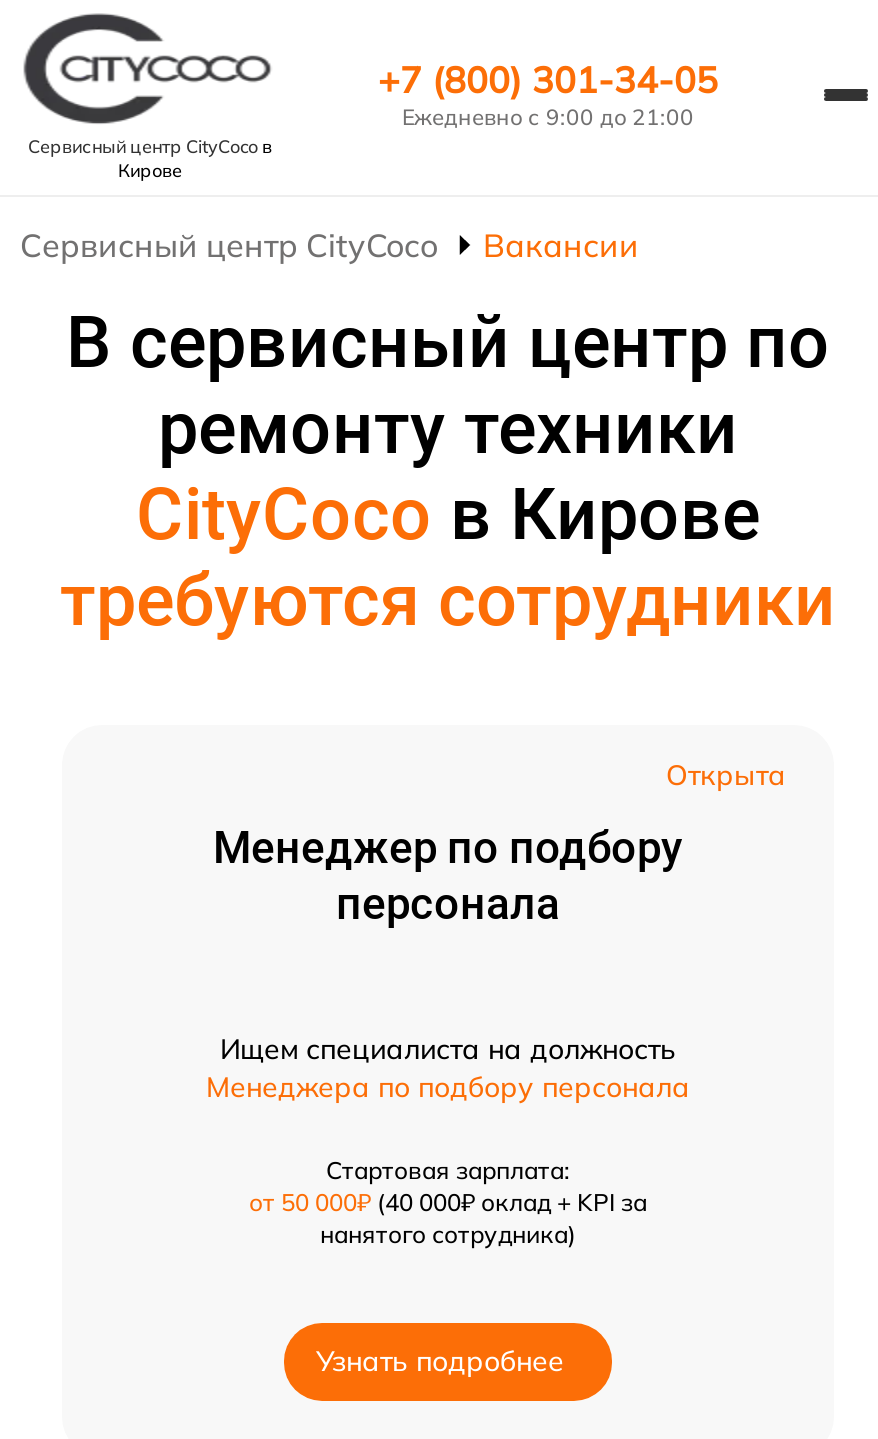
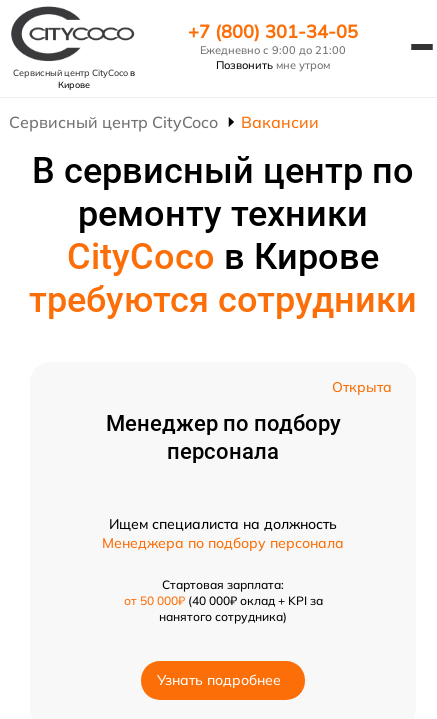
+ Позвонить мне утром
